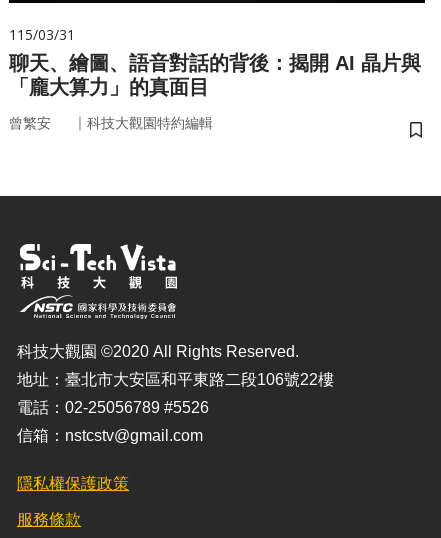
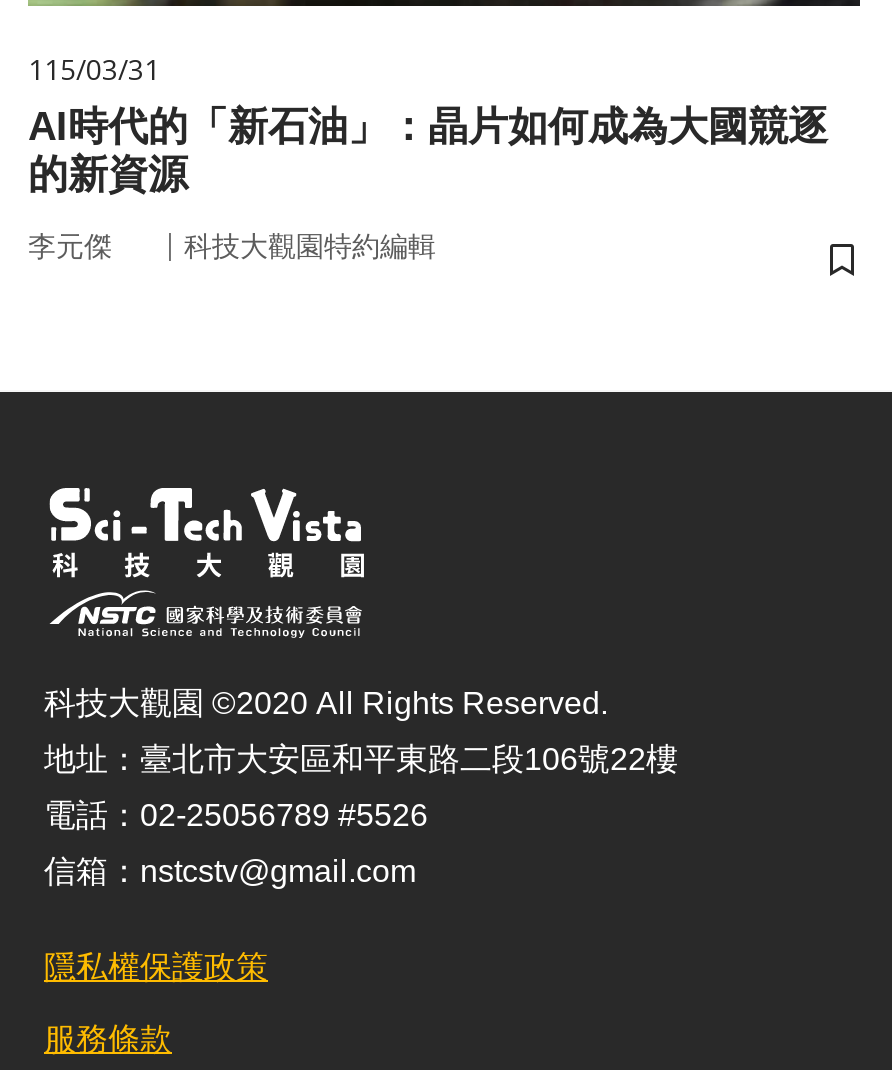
- 聊天、繪圖、語音對話的背後：揭開 AI 晶片與
- 「龐大算力」的真面目
+ AI時代的「新石油」：晶片如何成為大國競逐
+ 的新資源

- 曾繁安
+ 李元傑
